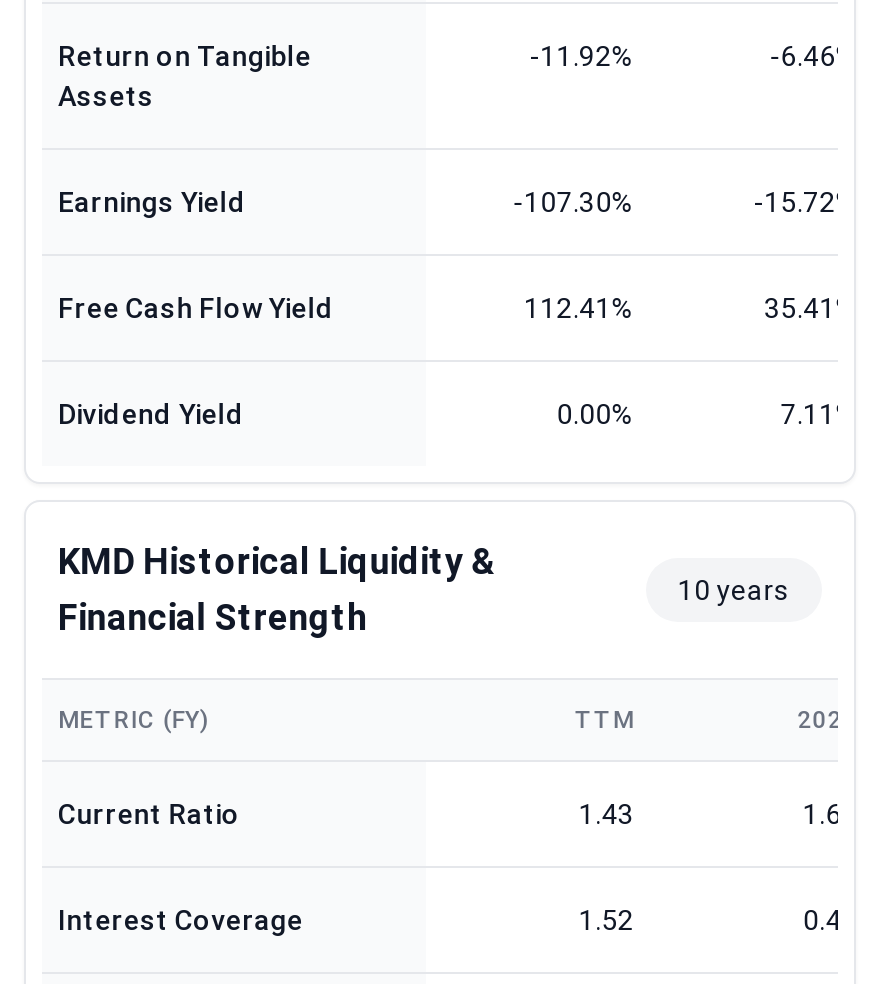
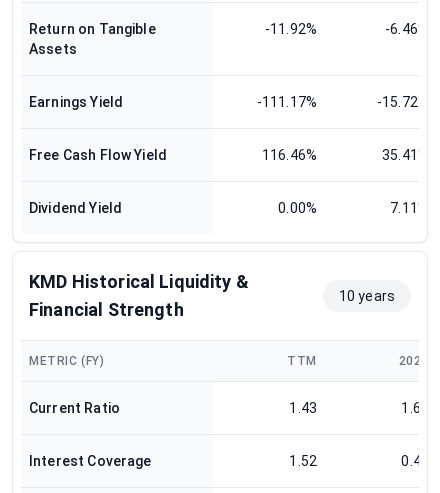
- -107.30%
+ -111.17%

- 112.41%
+ 116.46%
